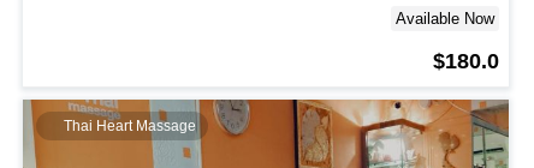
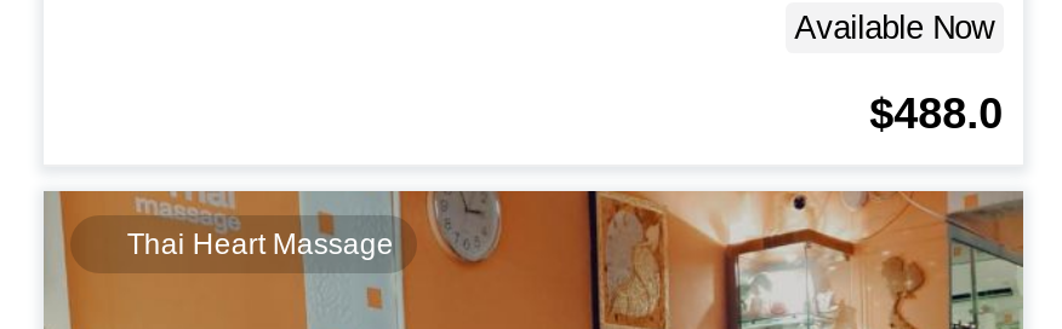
- $180.0
+ $488.0
